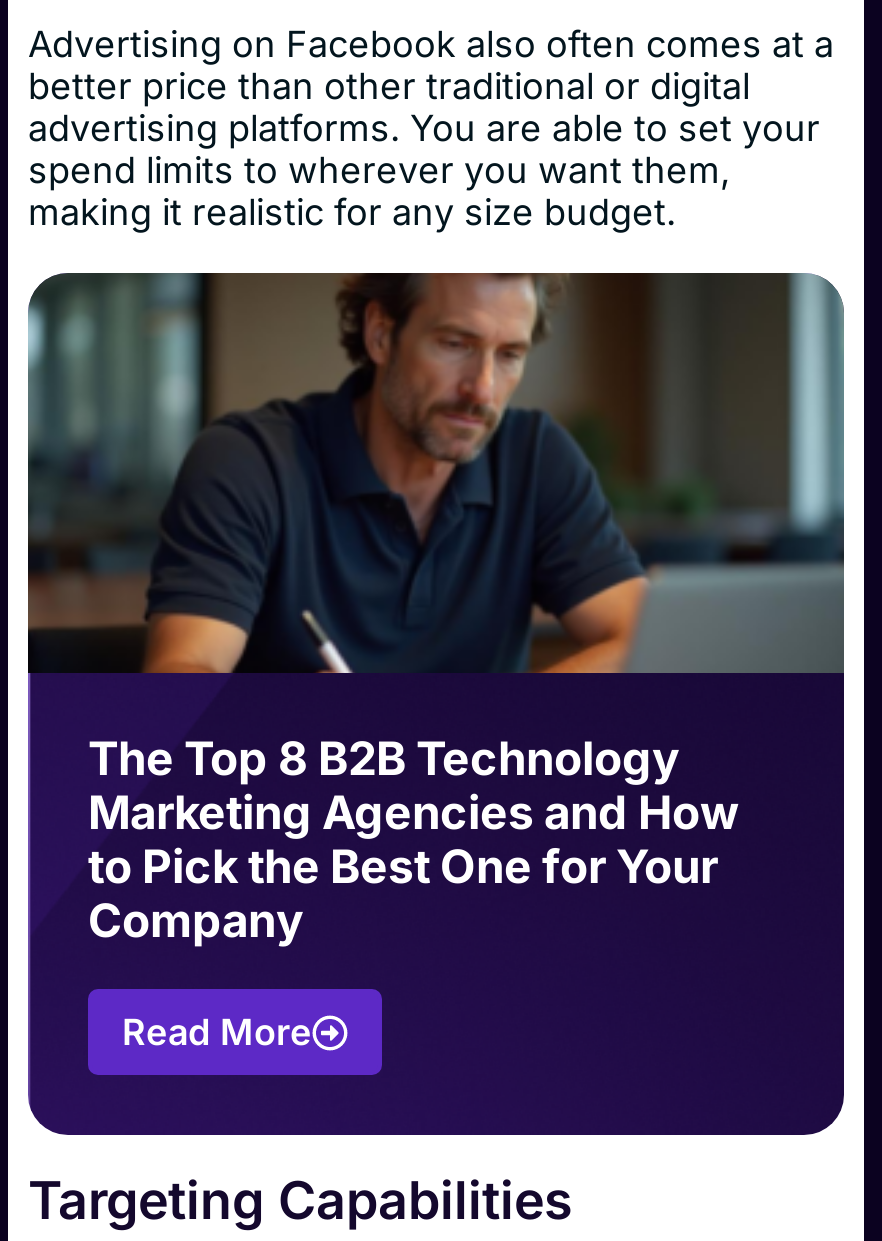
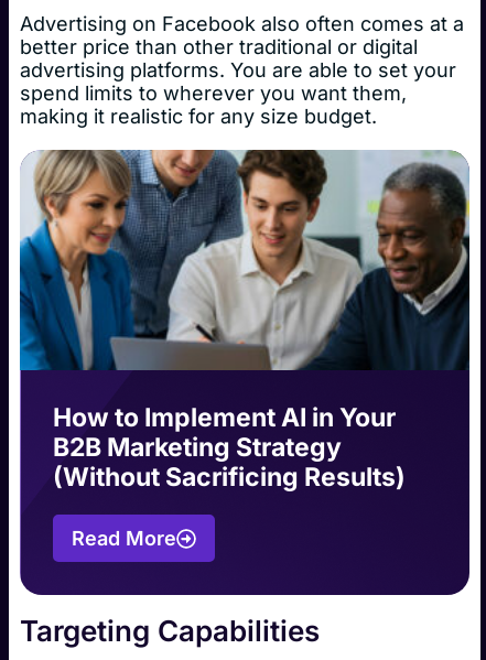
- [image]
- The Top 8 B2B Technology
- Marketing Agencies and How
- to Pick the Best One for Your
- Company
+ [image]
+ How to Implement AI in Your
+ B2B Marketing Strategy
+ (Without Sacrificing Results)
